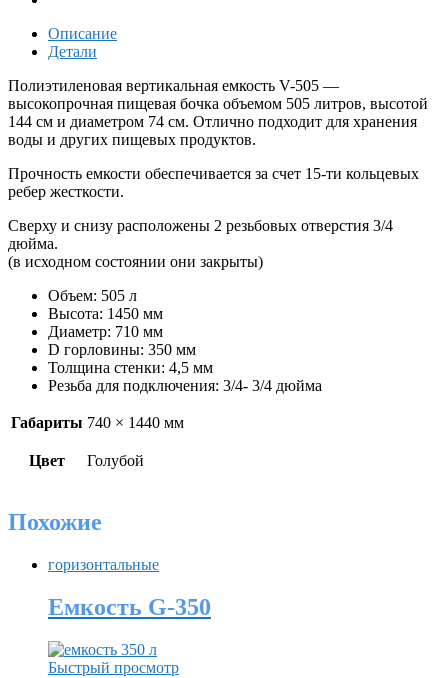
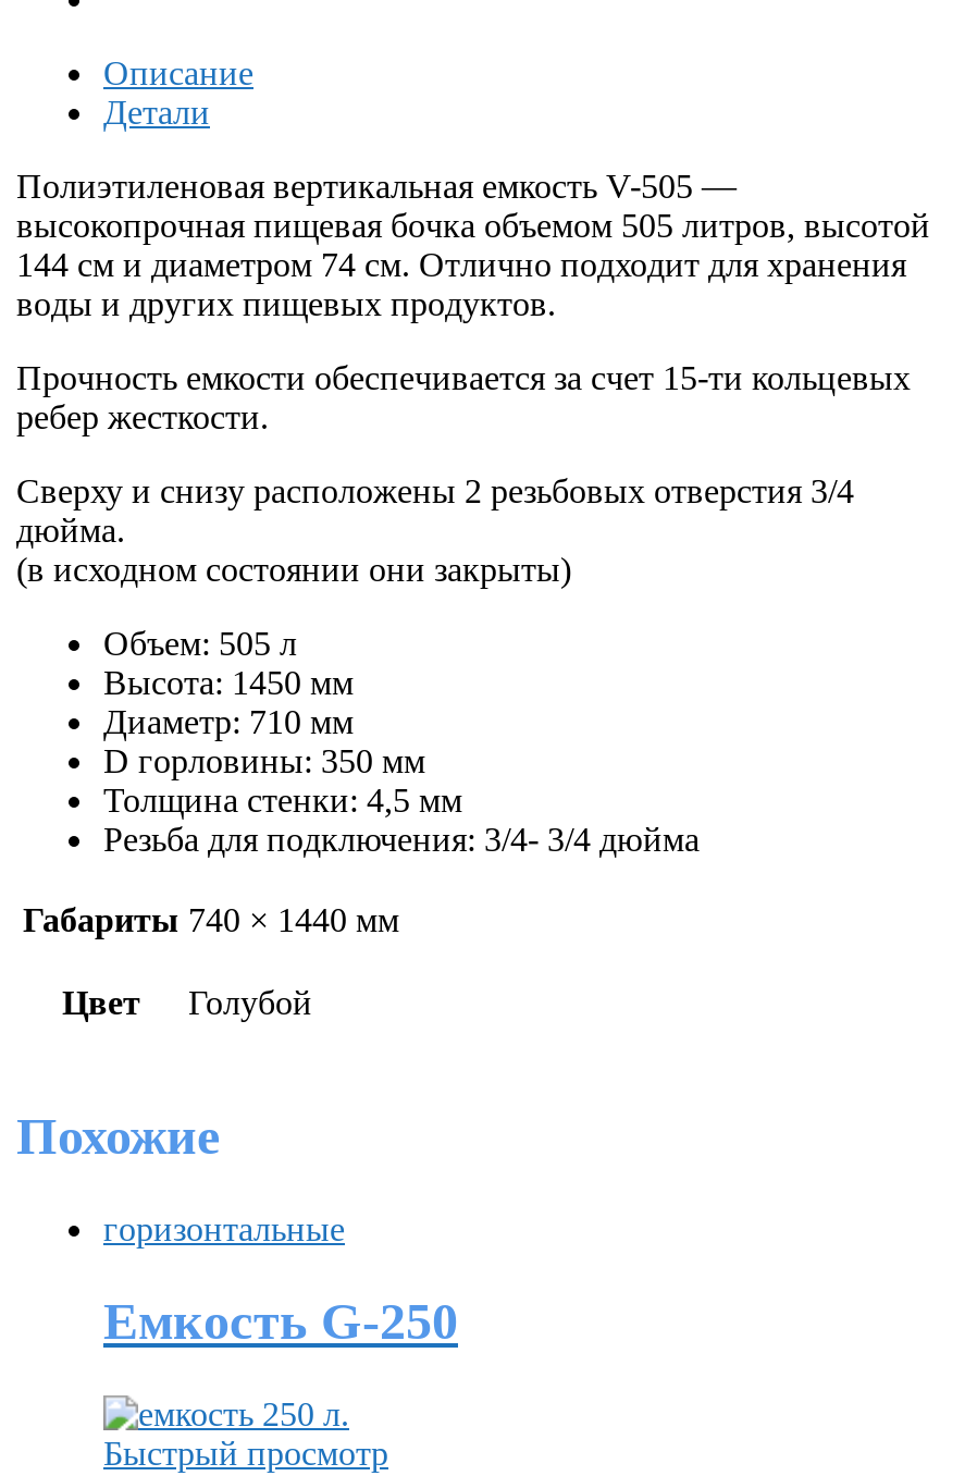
- Емкость G-350
+ Емкость G-250
